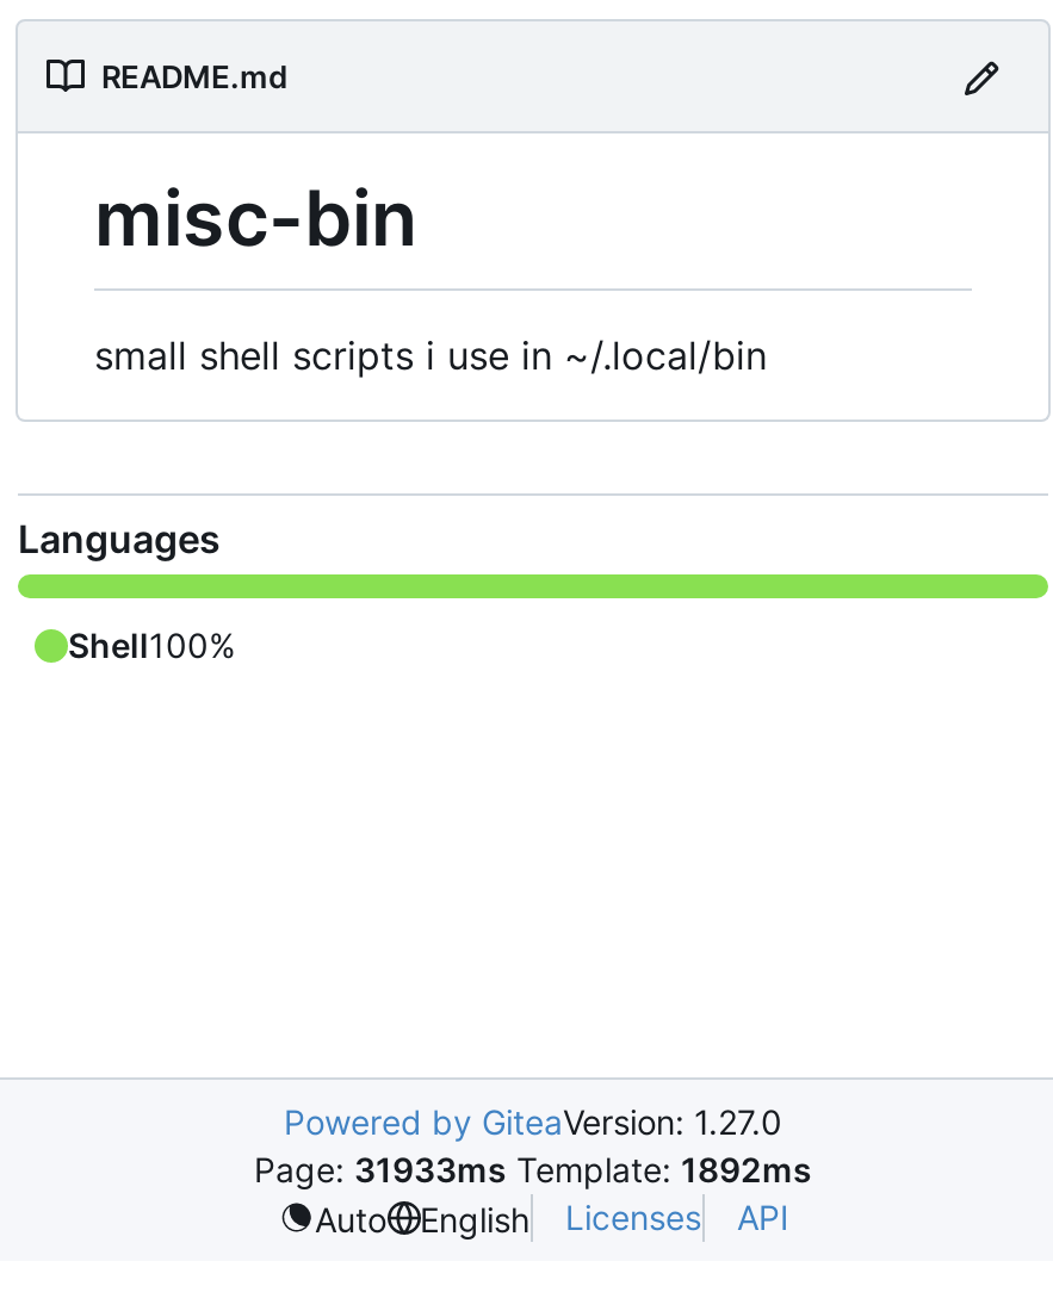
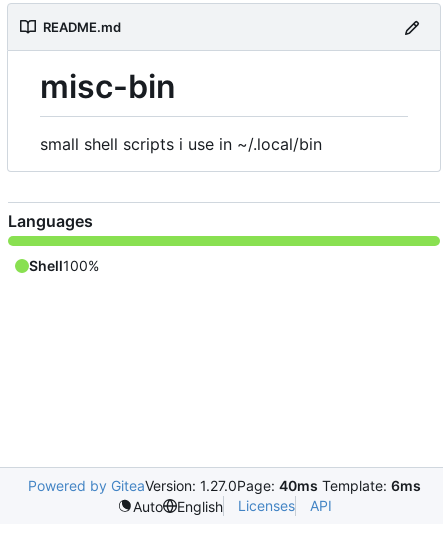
- Powered by GiteaVersion: 1.27.0
- Page: 31933ms Template: 1892ms
+ Powered by GiteaVersion: 1.27.0Page: 40ms Template: 6ms
